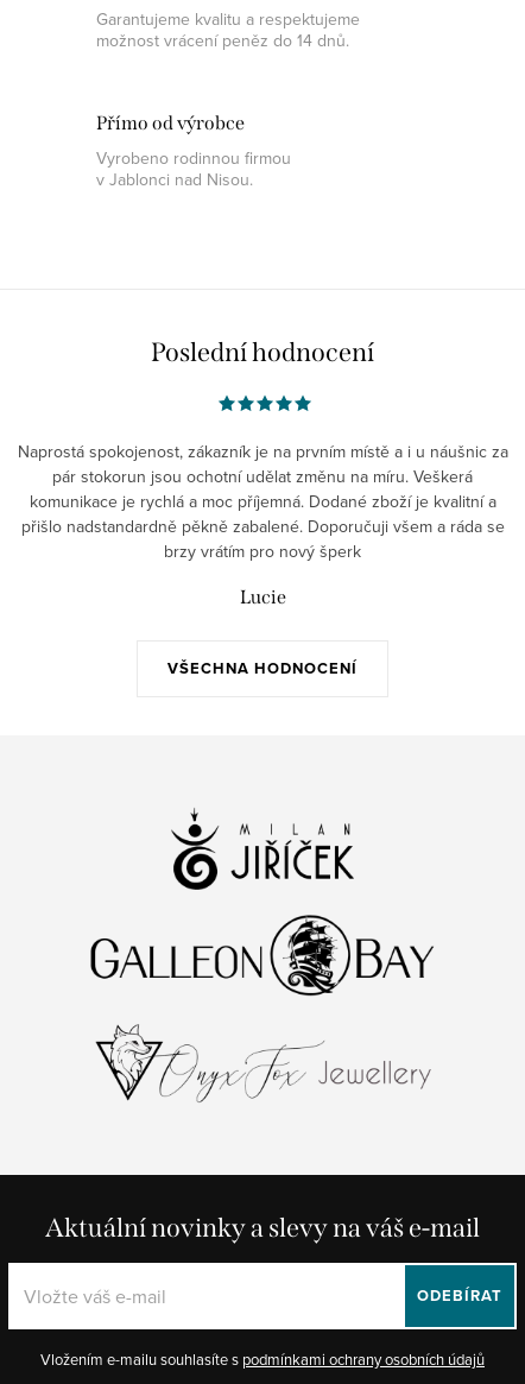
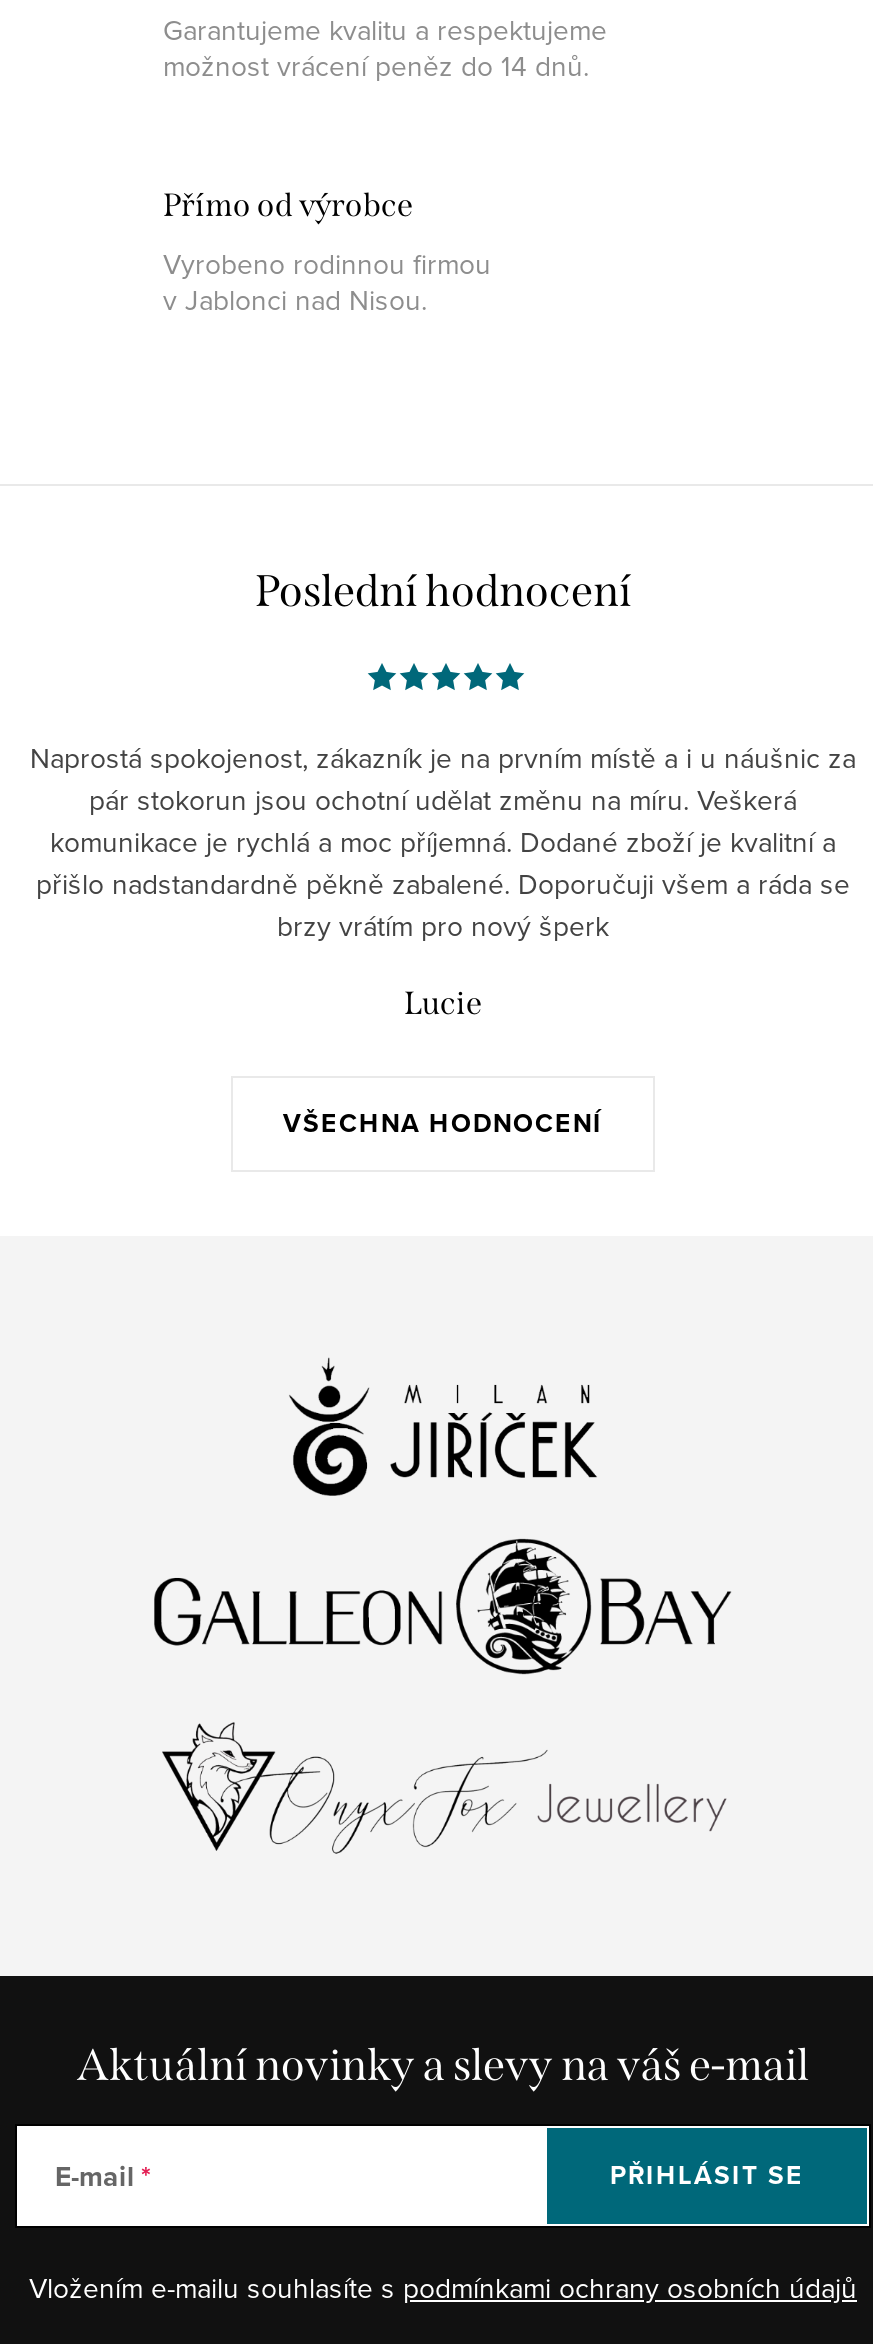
+ E-mail

- ODEBÍRAT
+ PŘIHLÁSIT SE
